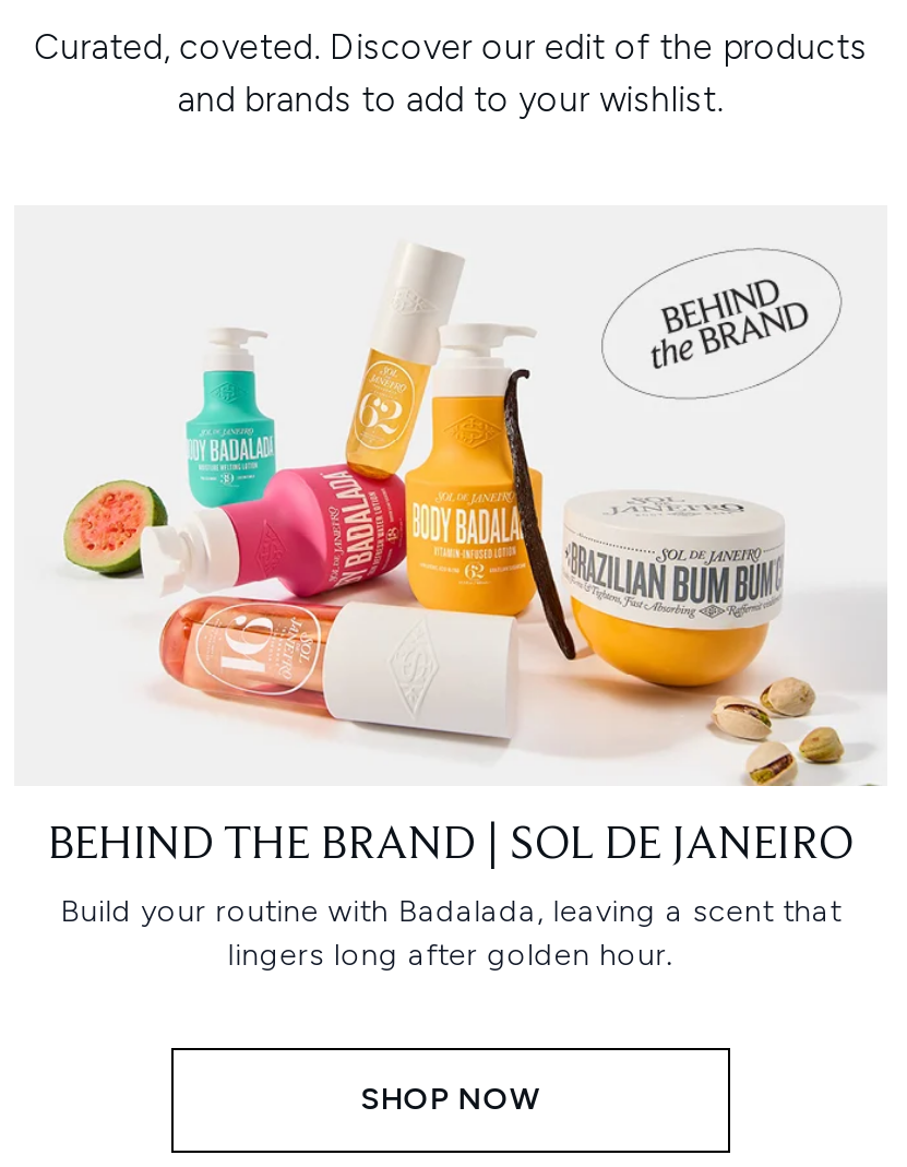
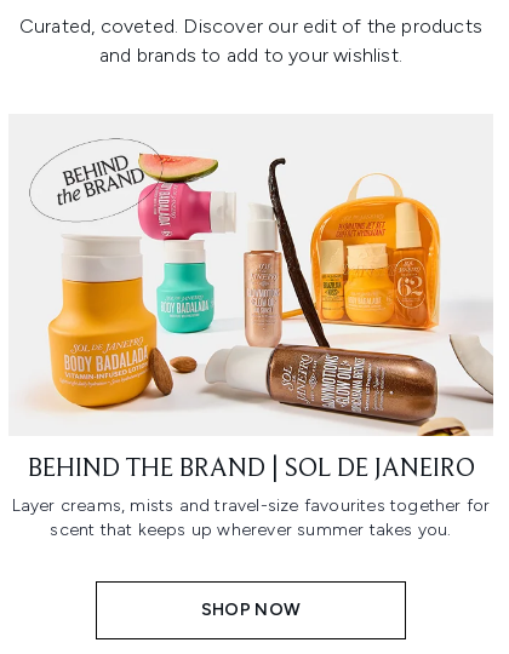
- [image]
+ [image]

- Build your routine with Badalada, leaving a scent that
- lingers long after golden hour.
+ Layer creams, mists and travel-size favourites together for
+ scent that keeps up wherever summer takes you.
